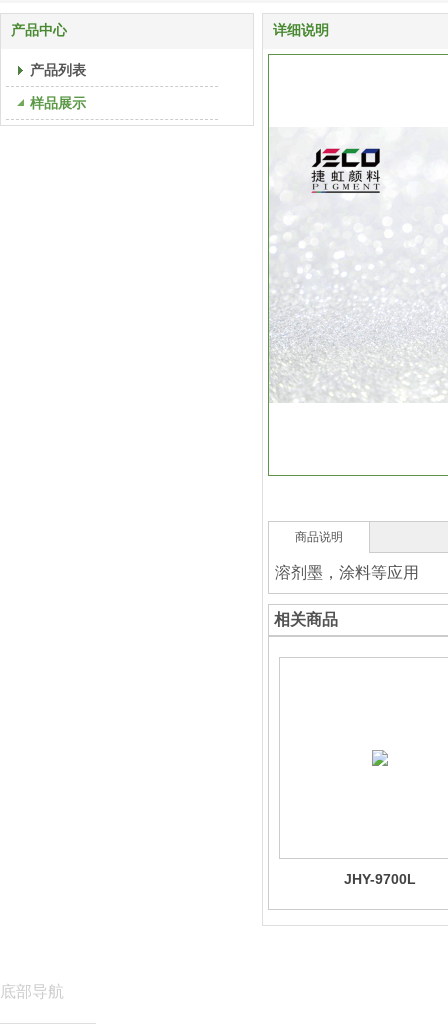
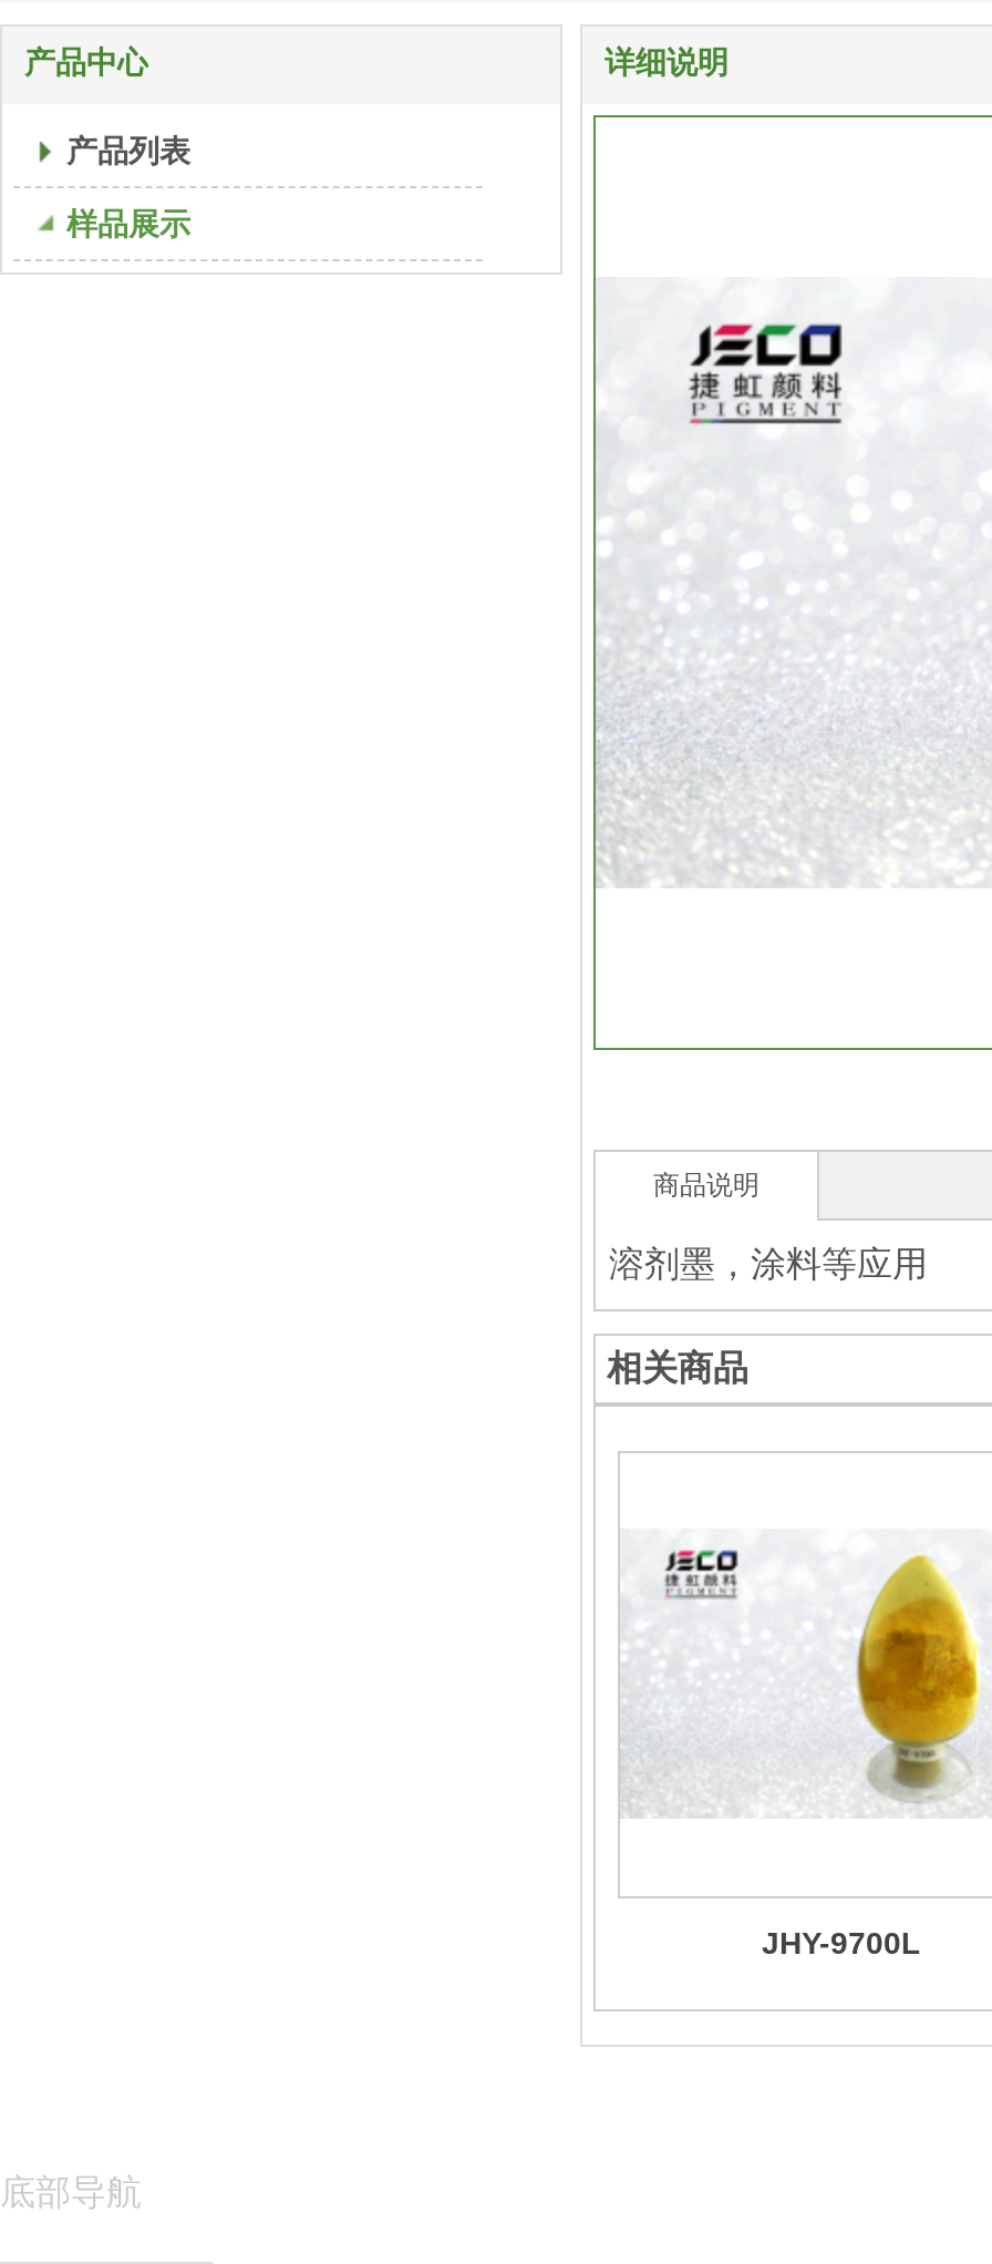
+ [image]
